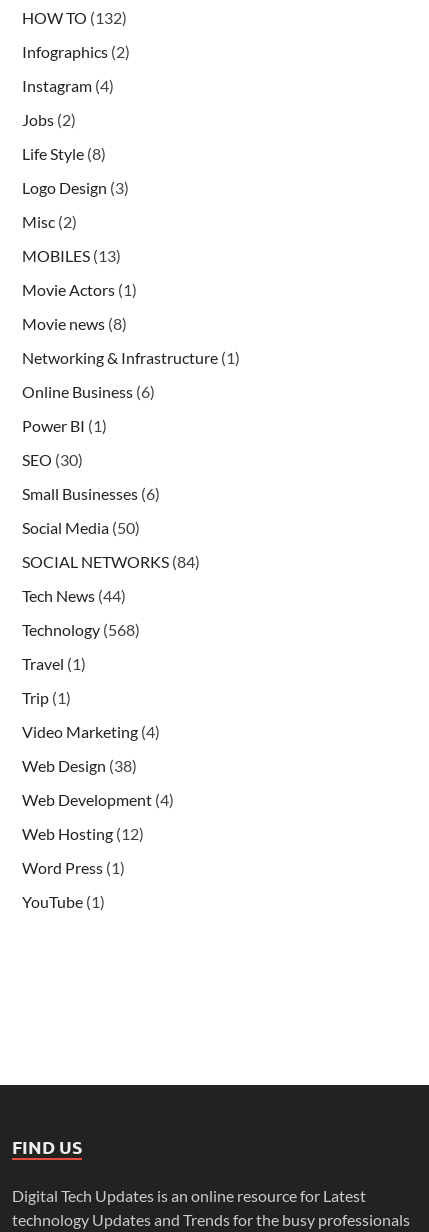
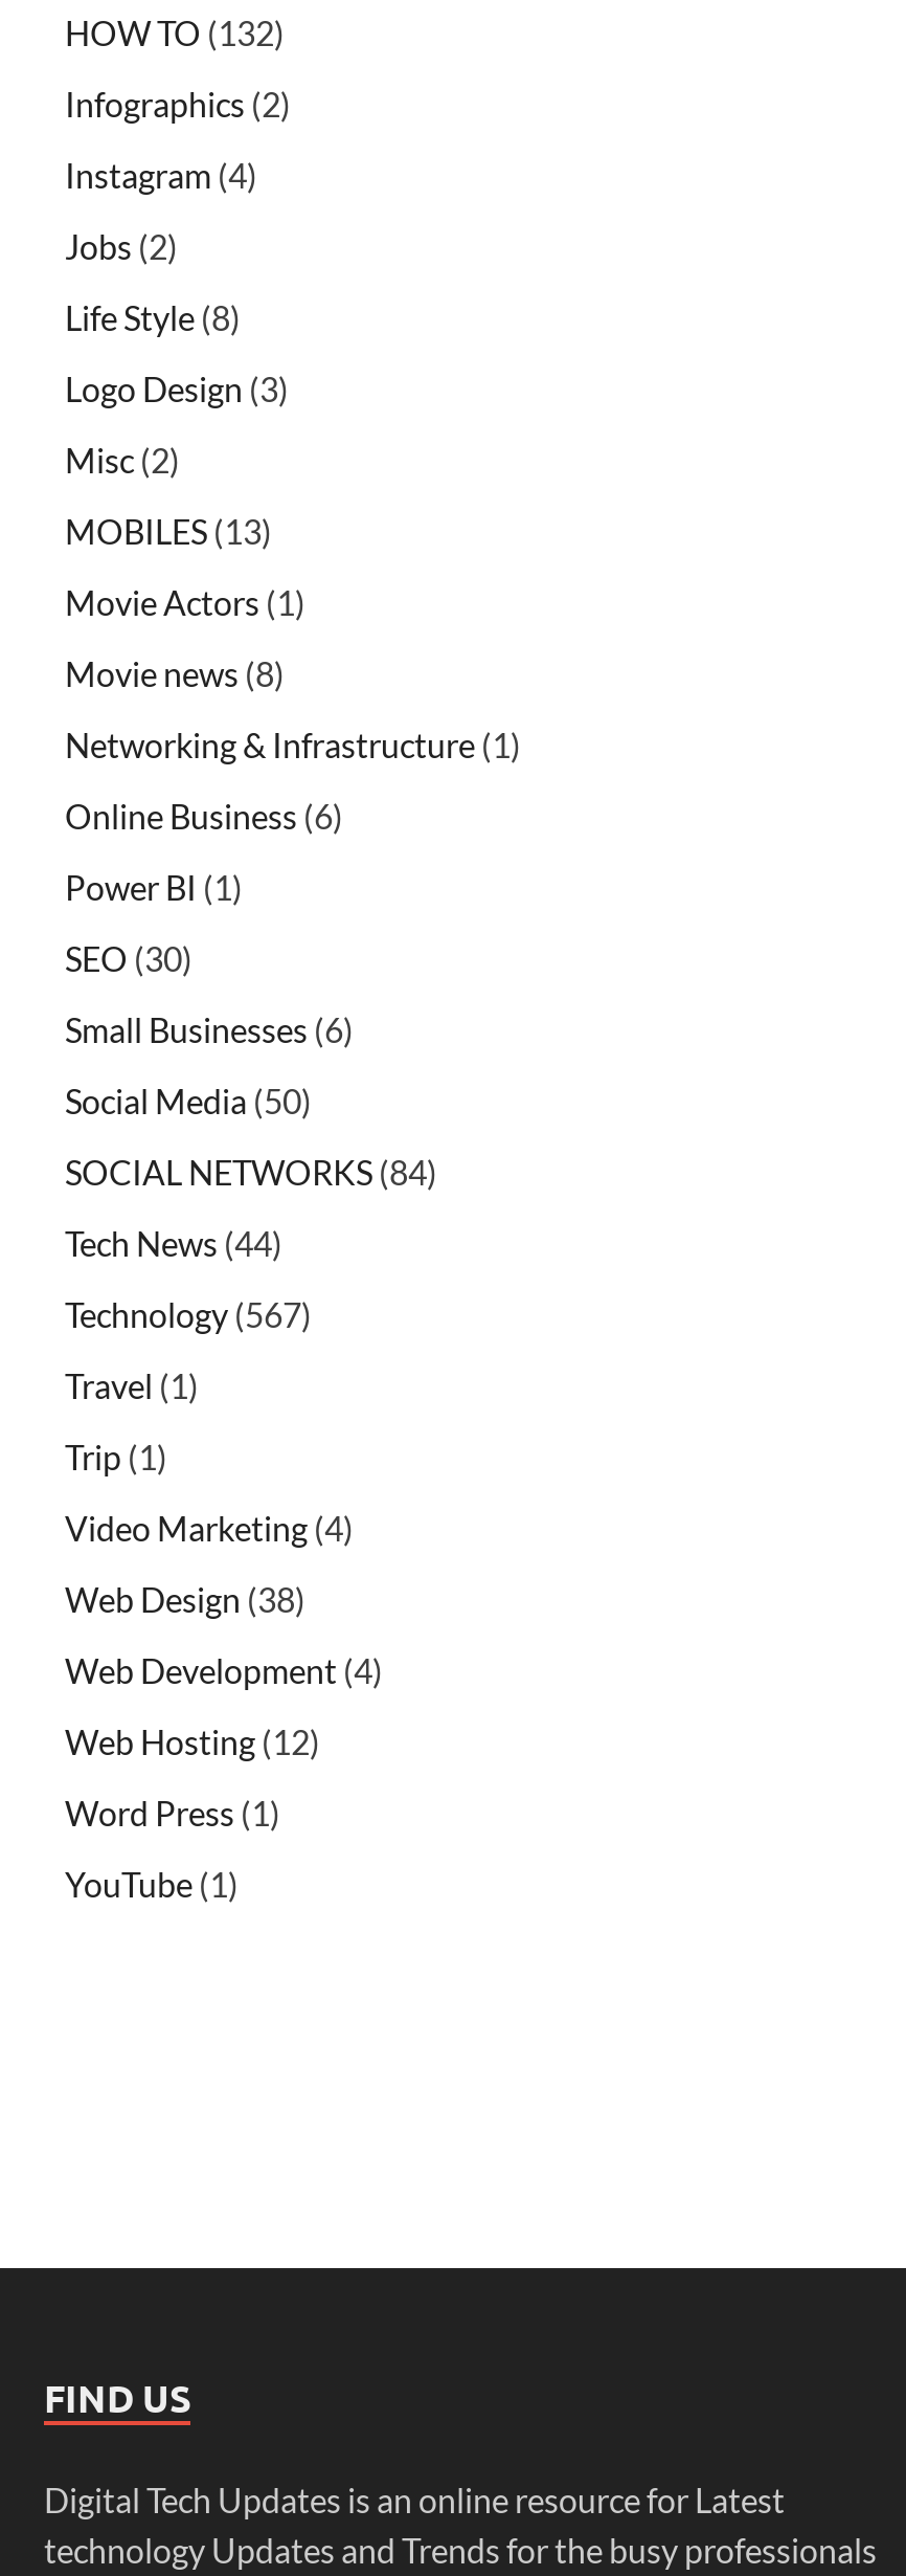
- Technology (568)
+ Technology (567)
